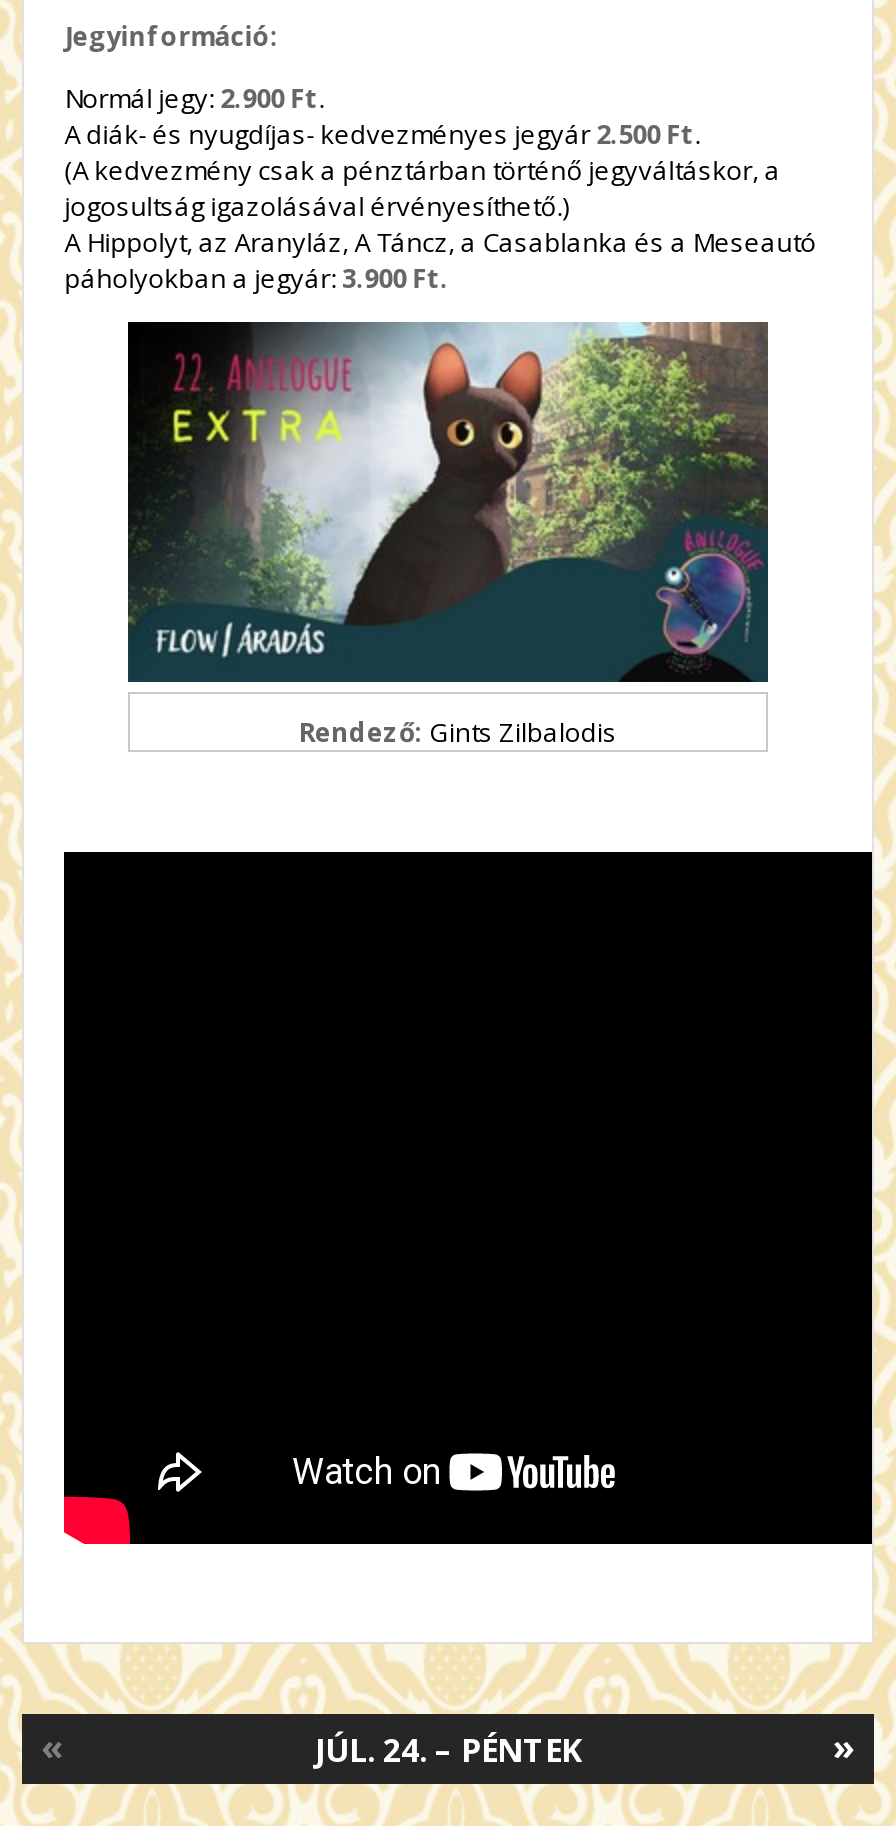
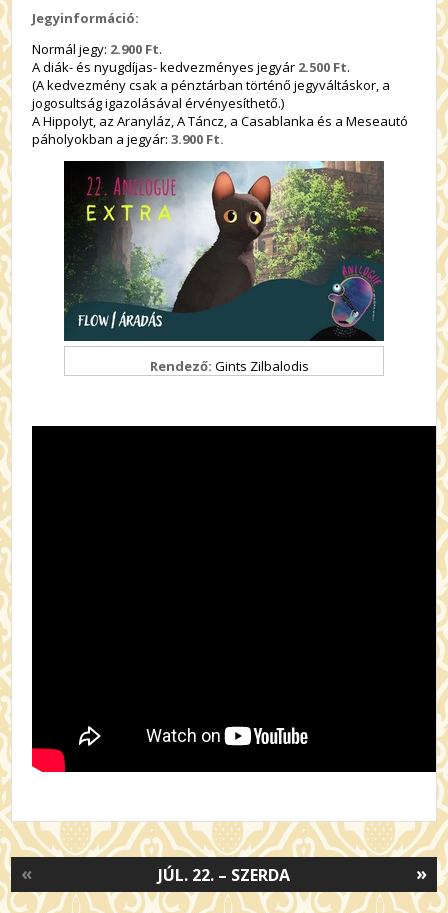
- JÚL. 24. – PÉNTEK
+ JÚL. 22. – SZERDA
